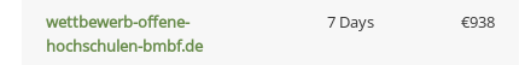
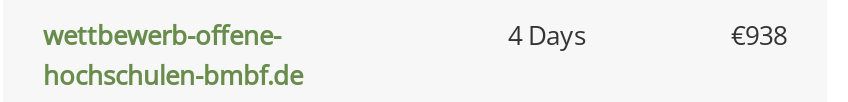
- 7 Days
+ 4 Days
